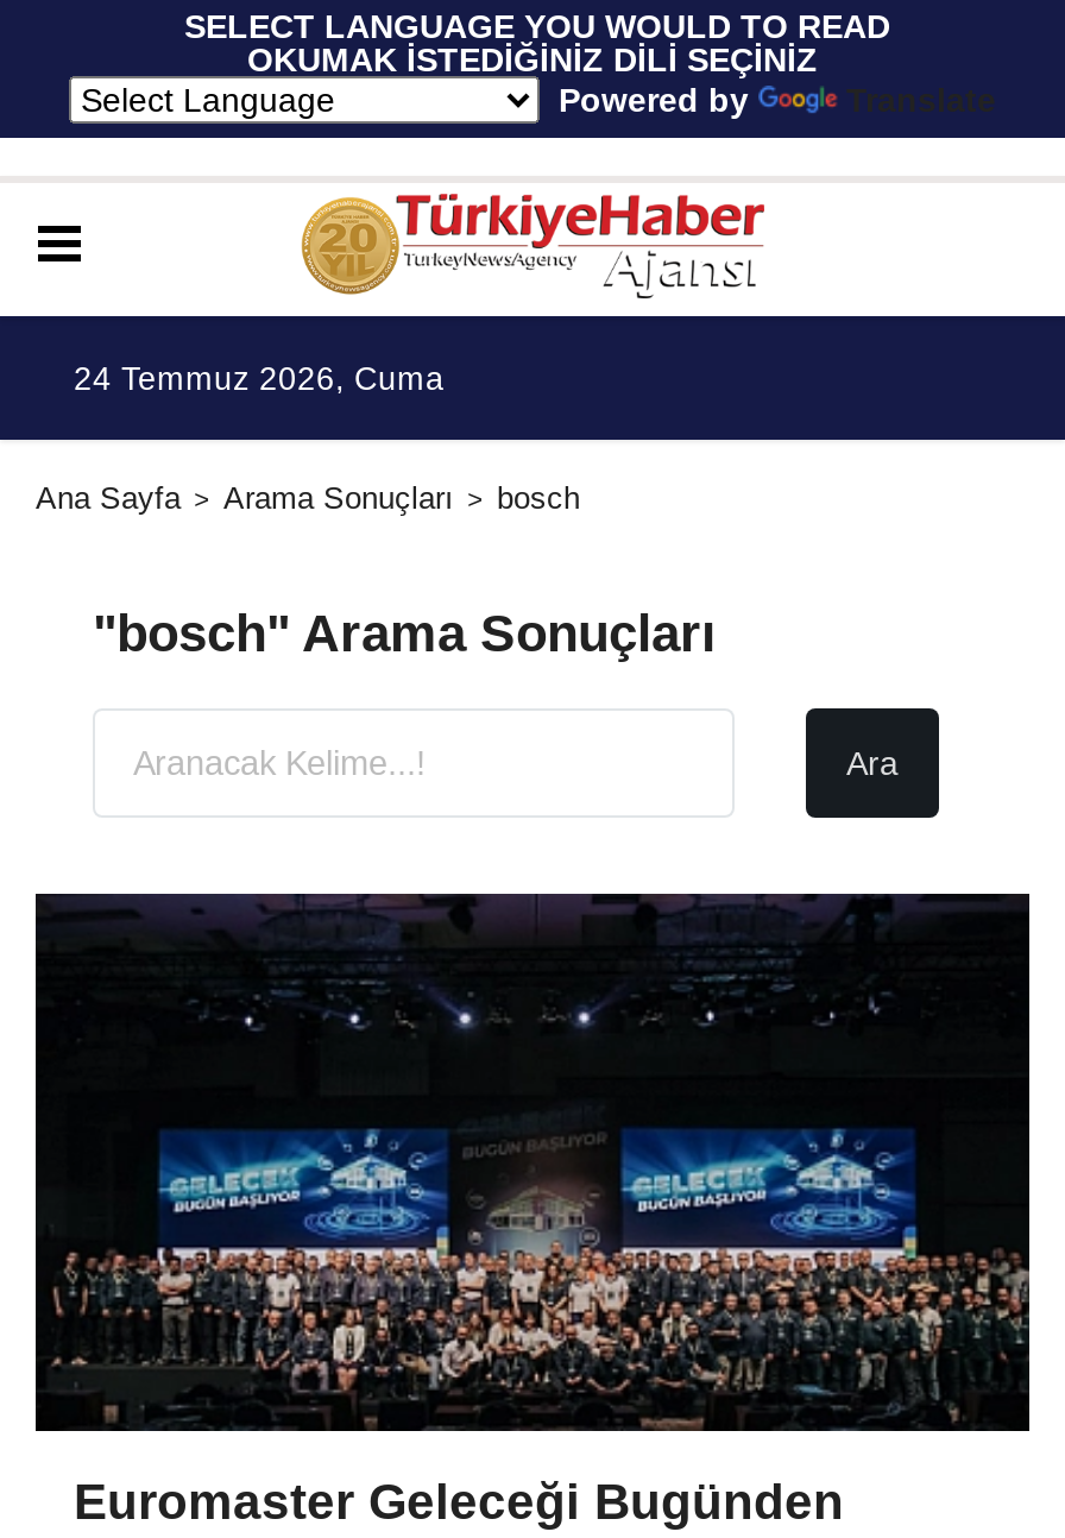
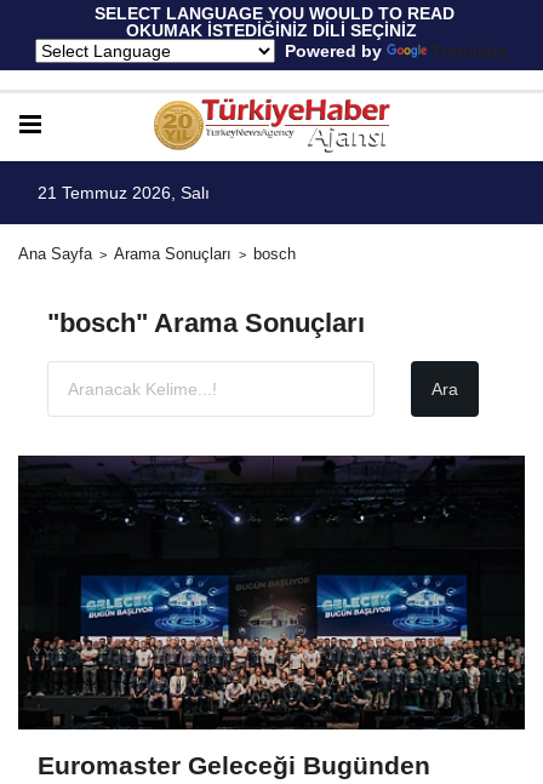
- 24 Temmuz 2026, Cuma
+ 21 Temmuz 2026, Salı
